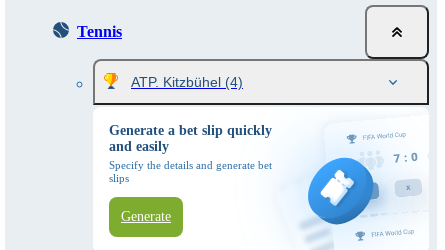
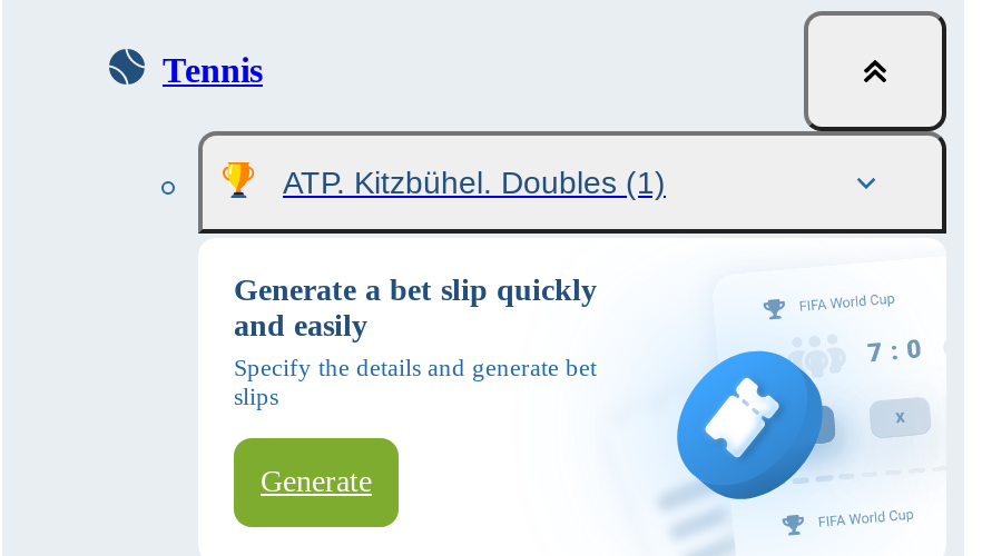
- ATP. Kitzbühel (4)
+ ATP. Kitzbühel. Doubles (1)
